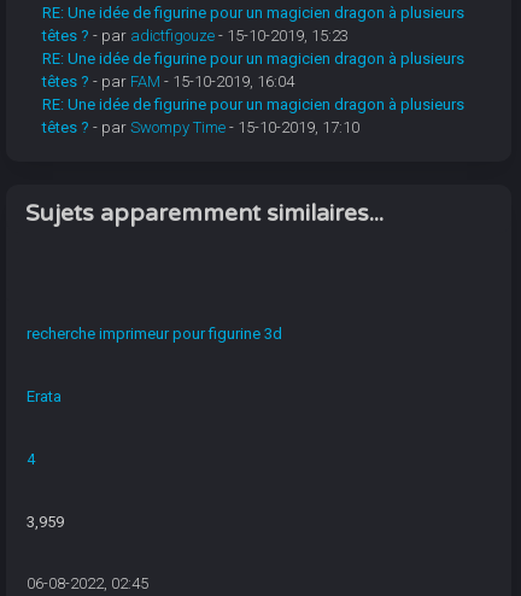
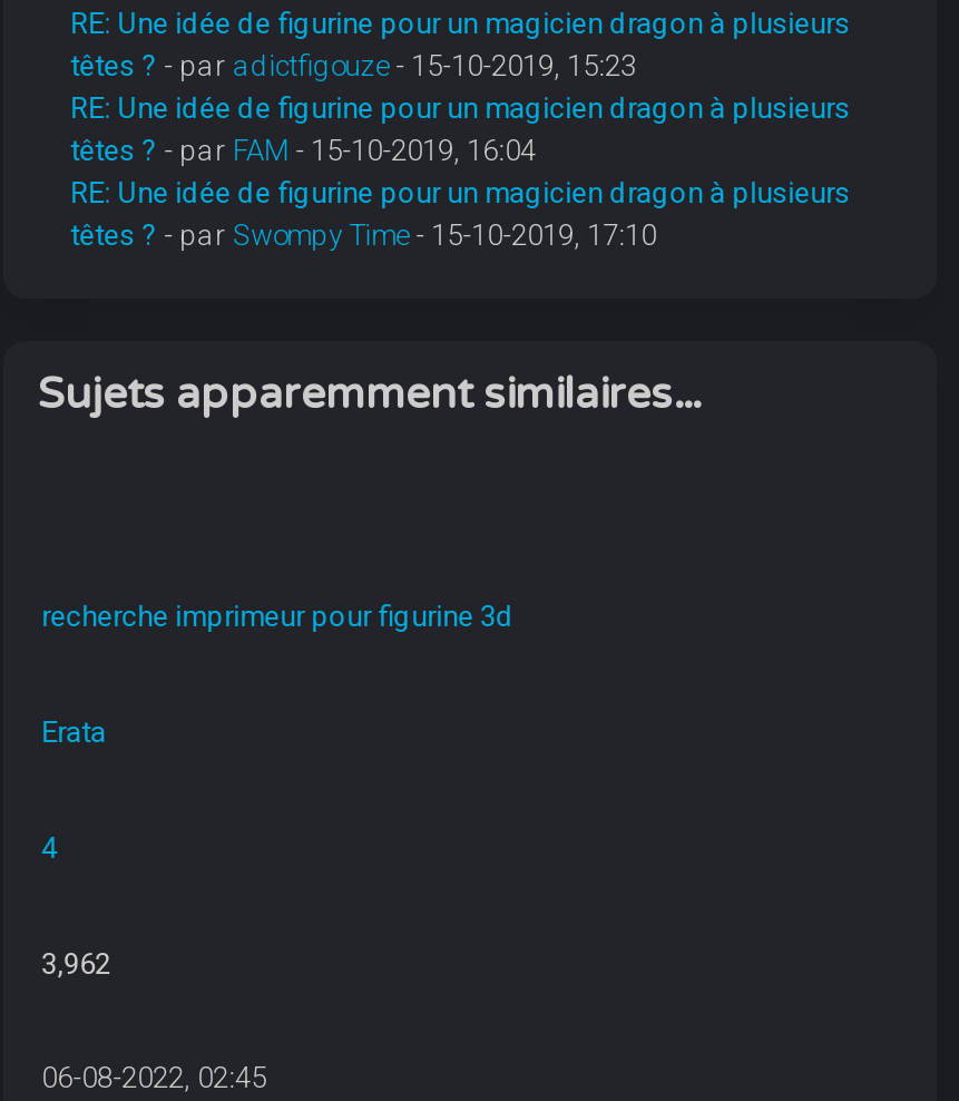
- 3,959
+ 3,962
